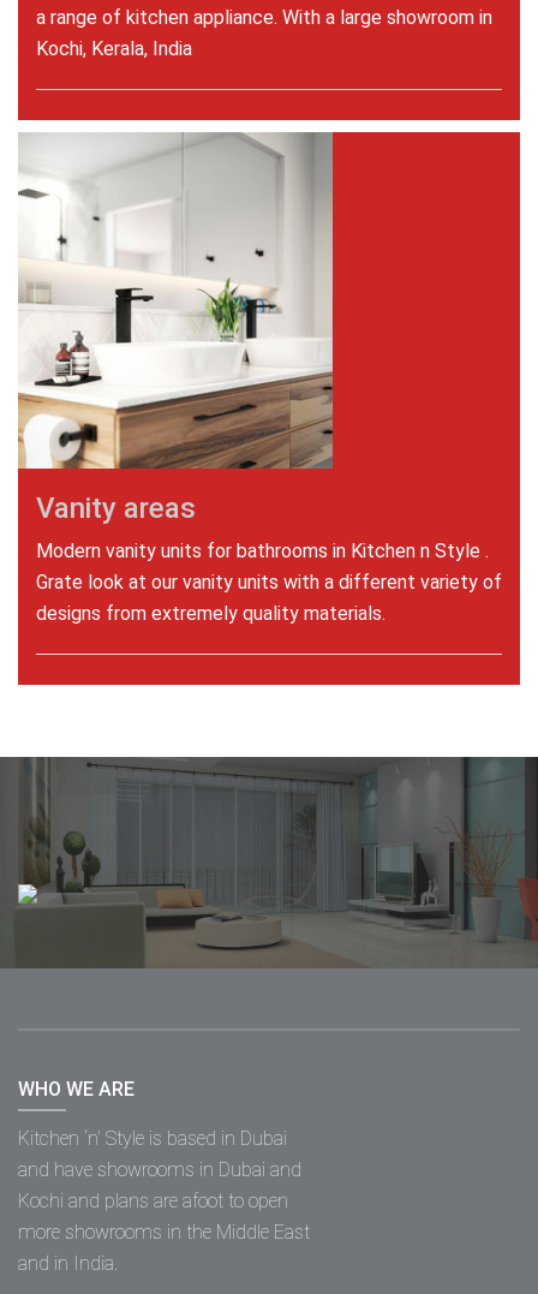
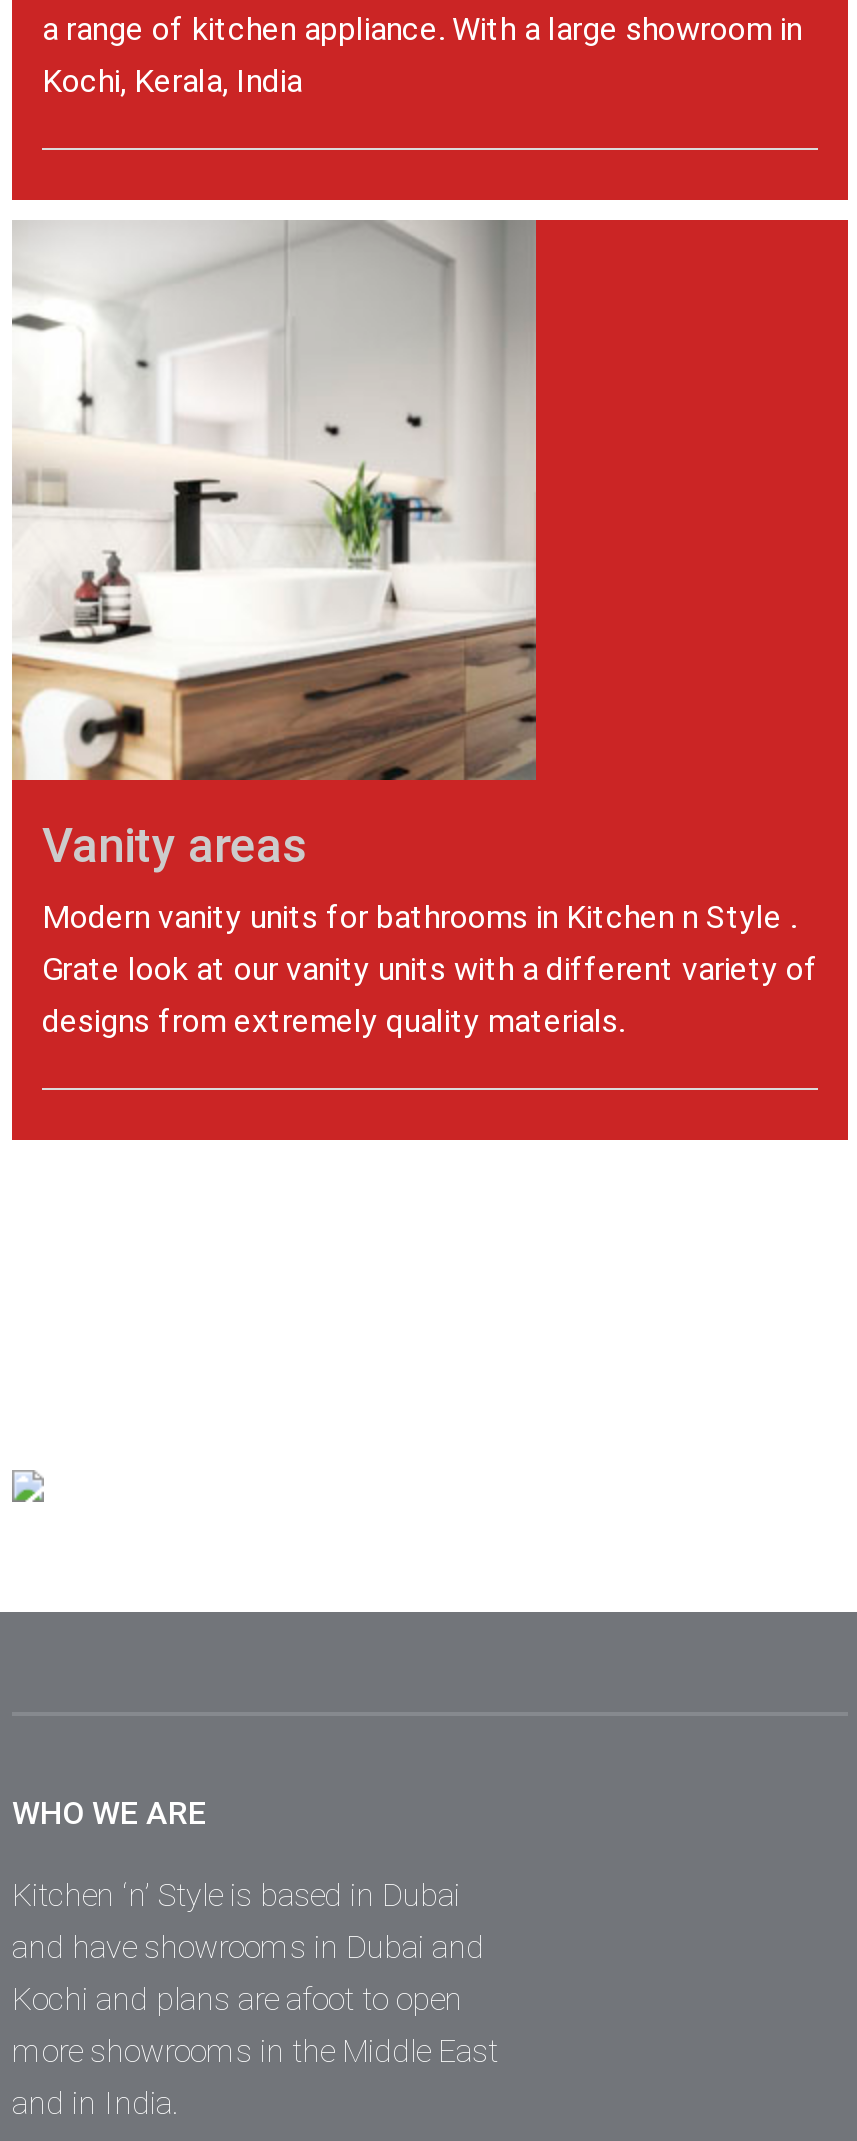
- [image]
